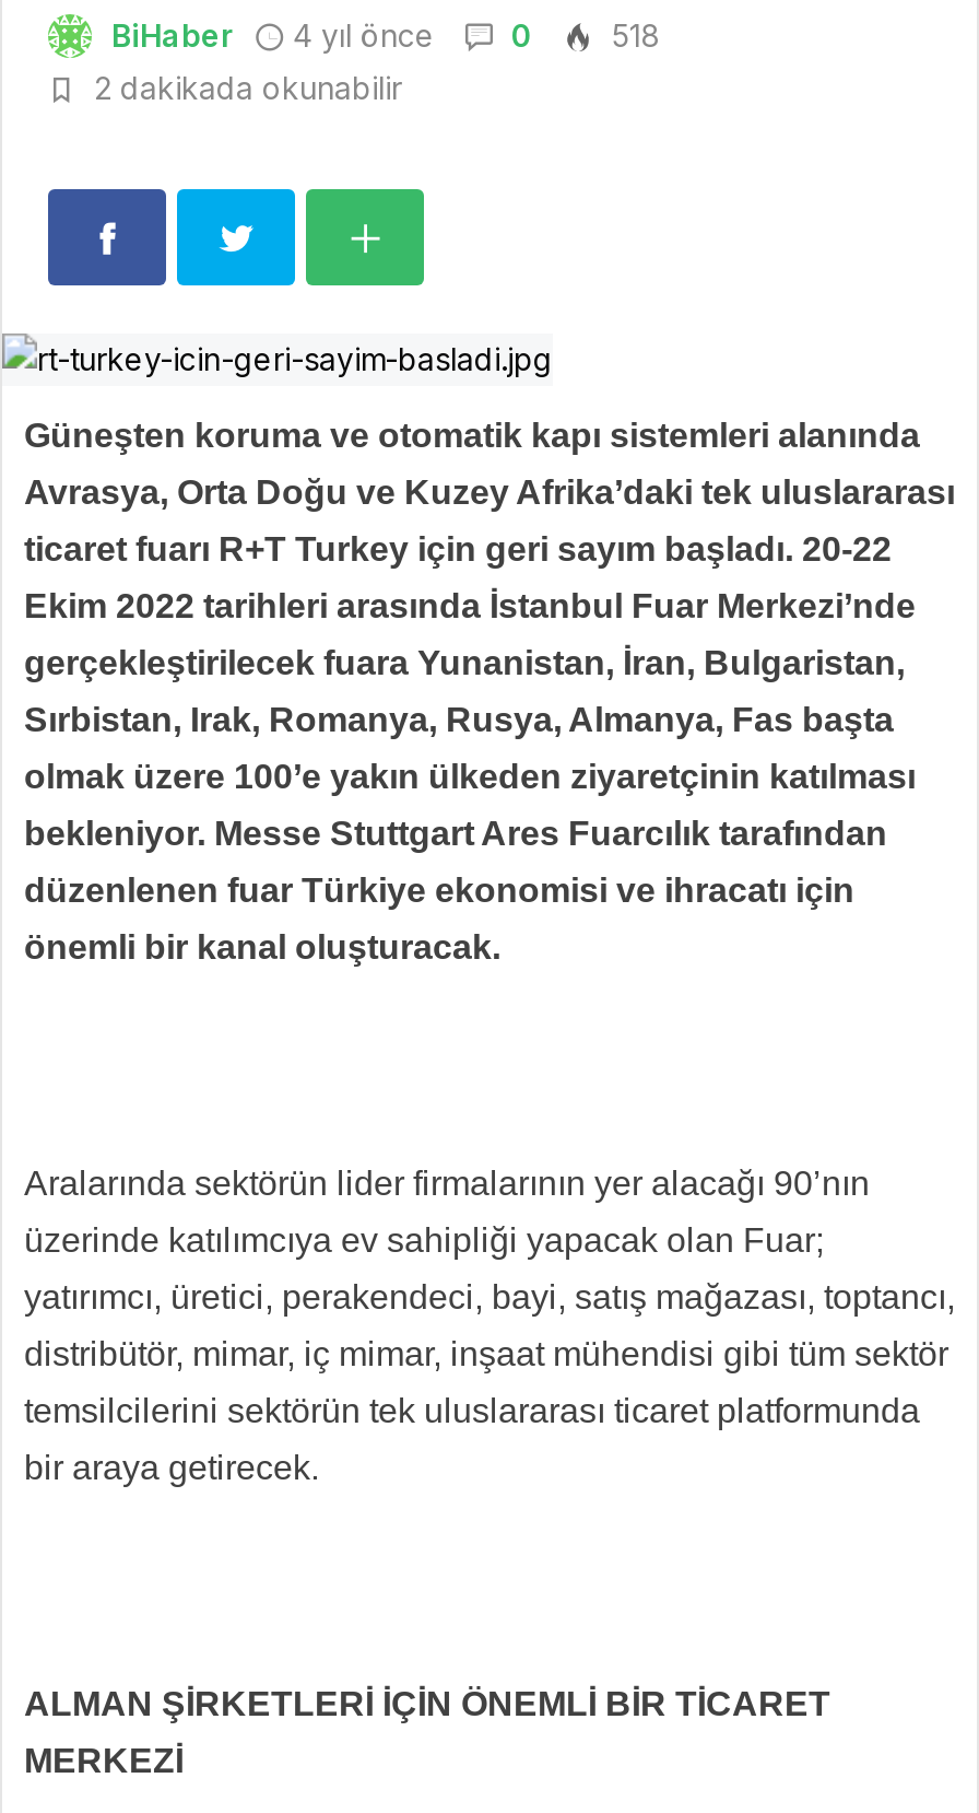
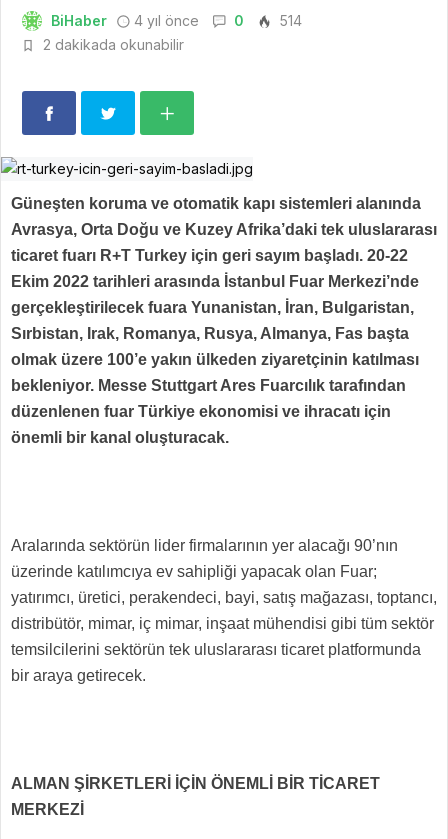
- 0 518
+ 0 514
